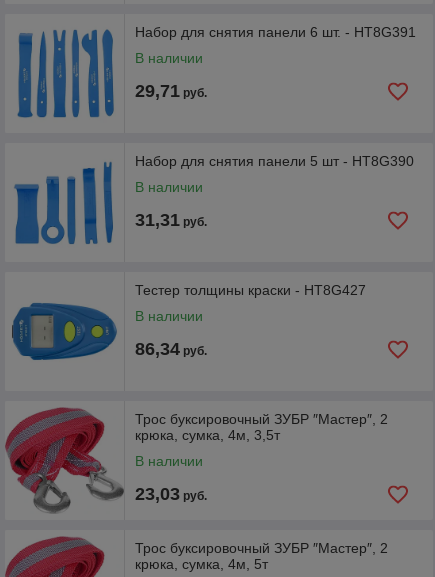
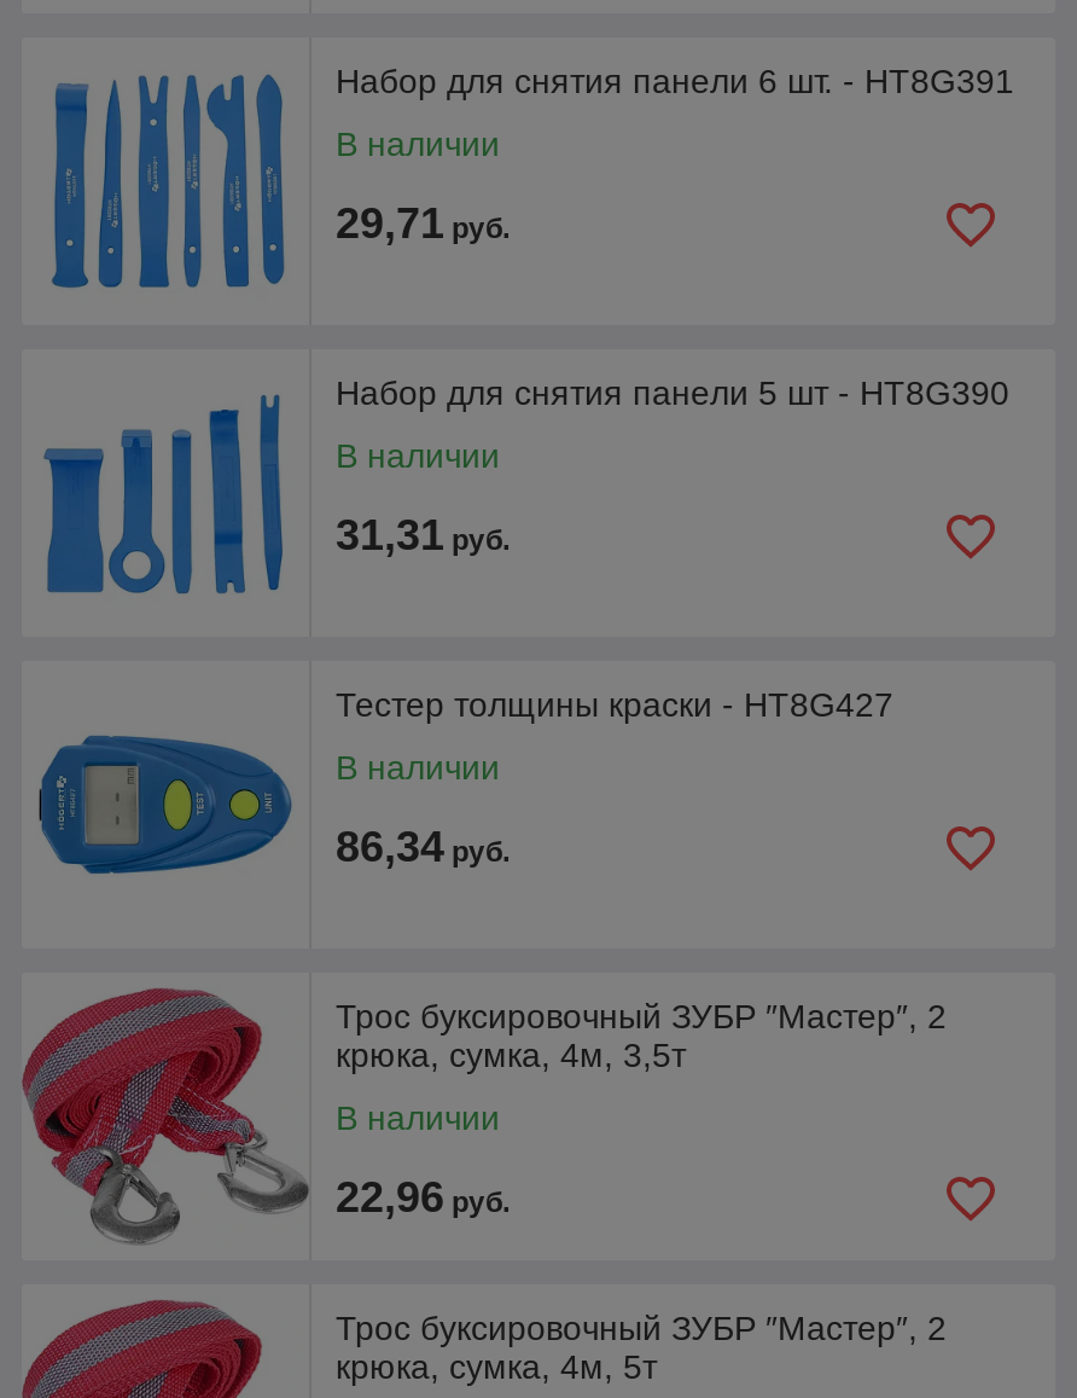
- 23,03 руб.
+ 22,96 руб.
